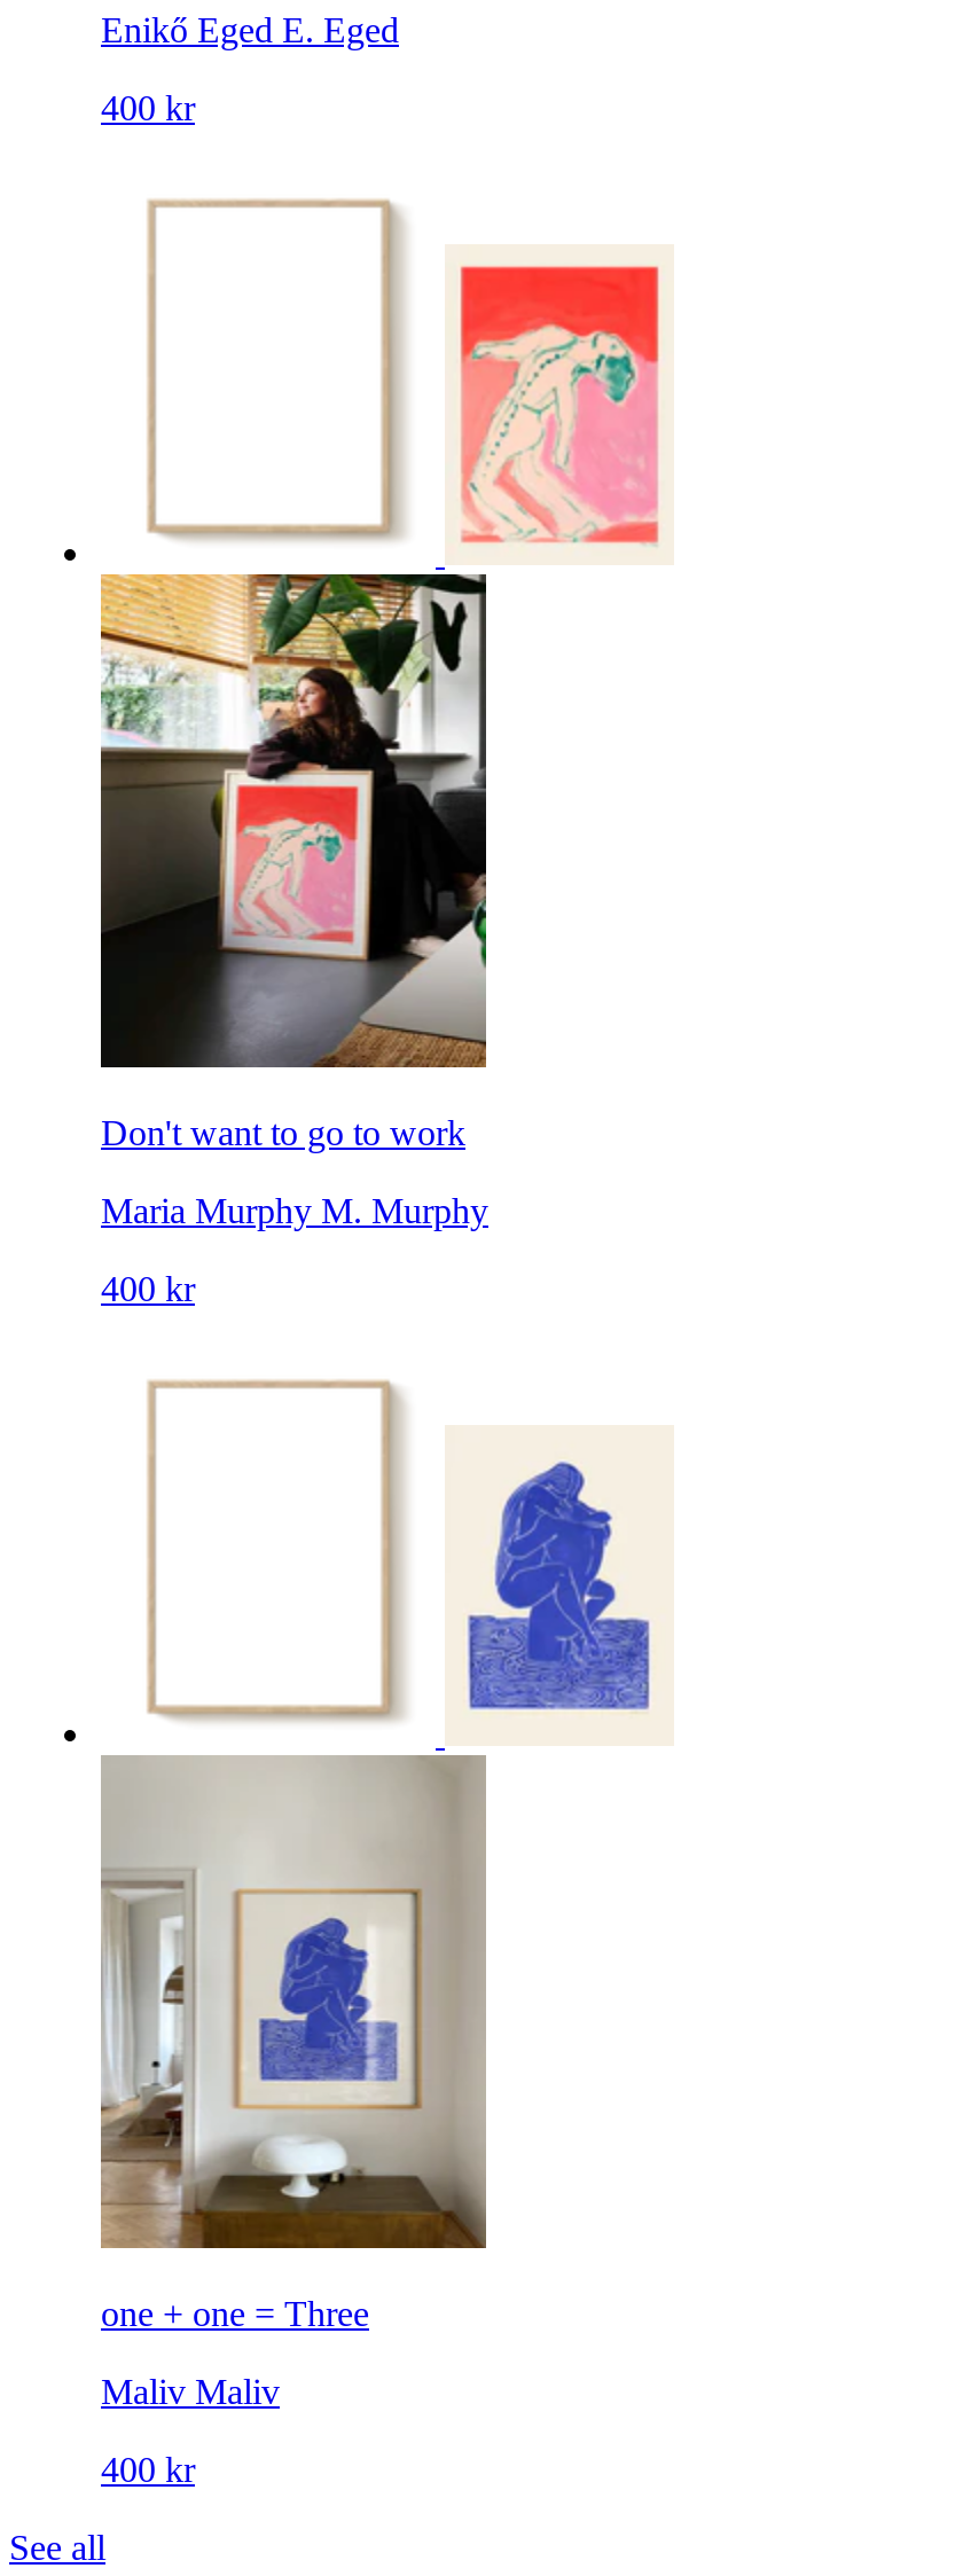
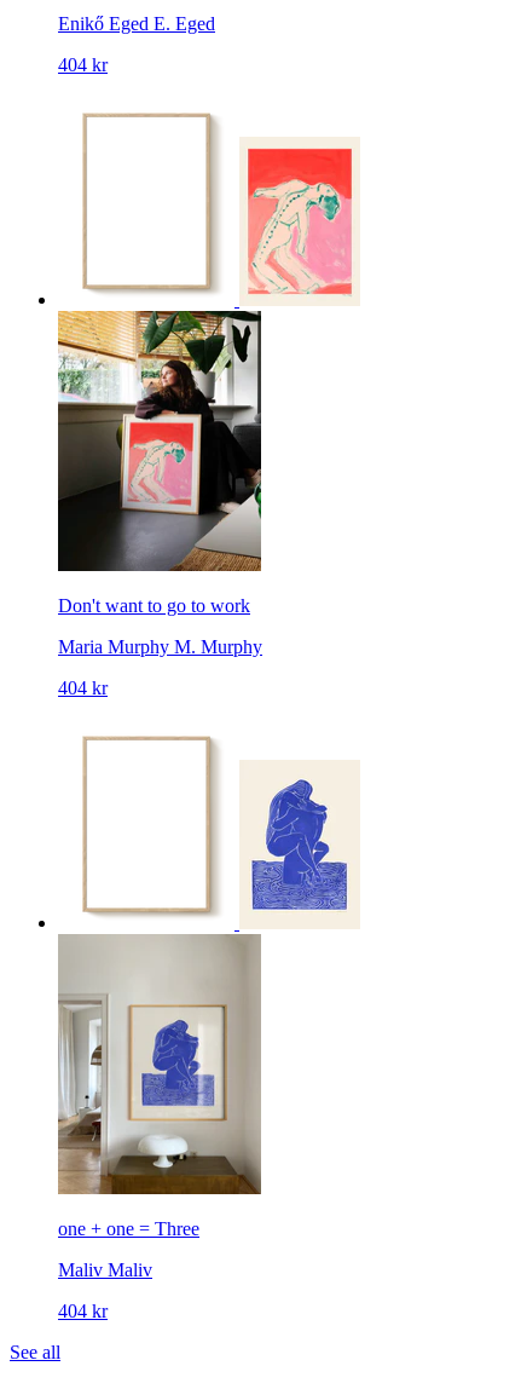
- 400 kr
+ 404 kr

- 400 kr
+ 404 kr

- 400 kr
+ 404 kr
